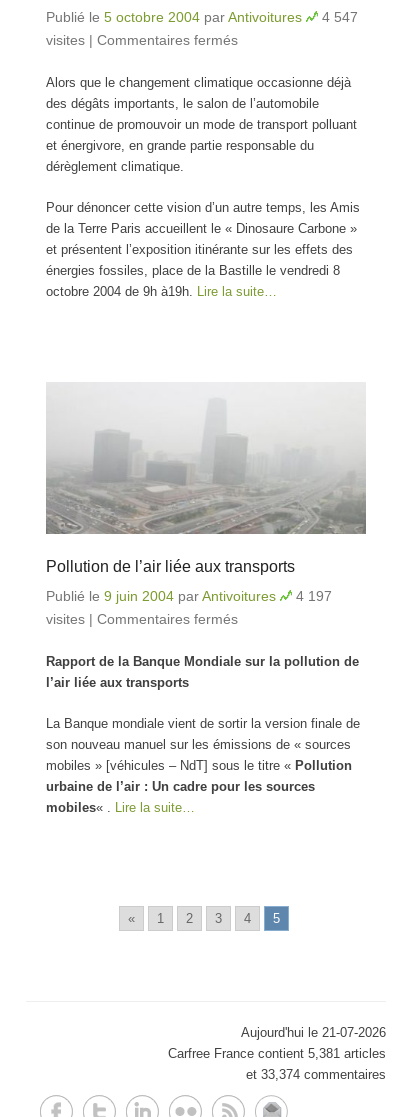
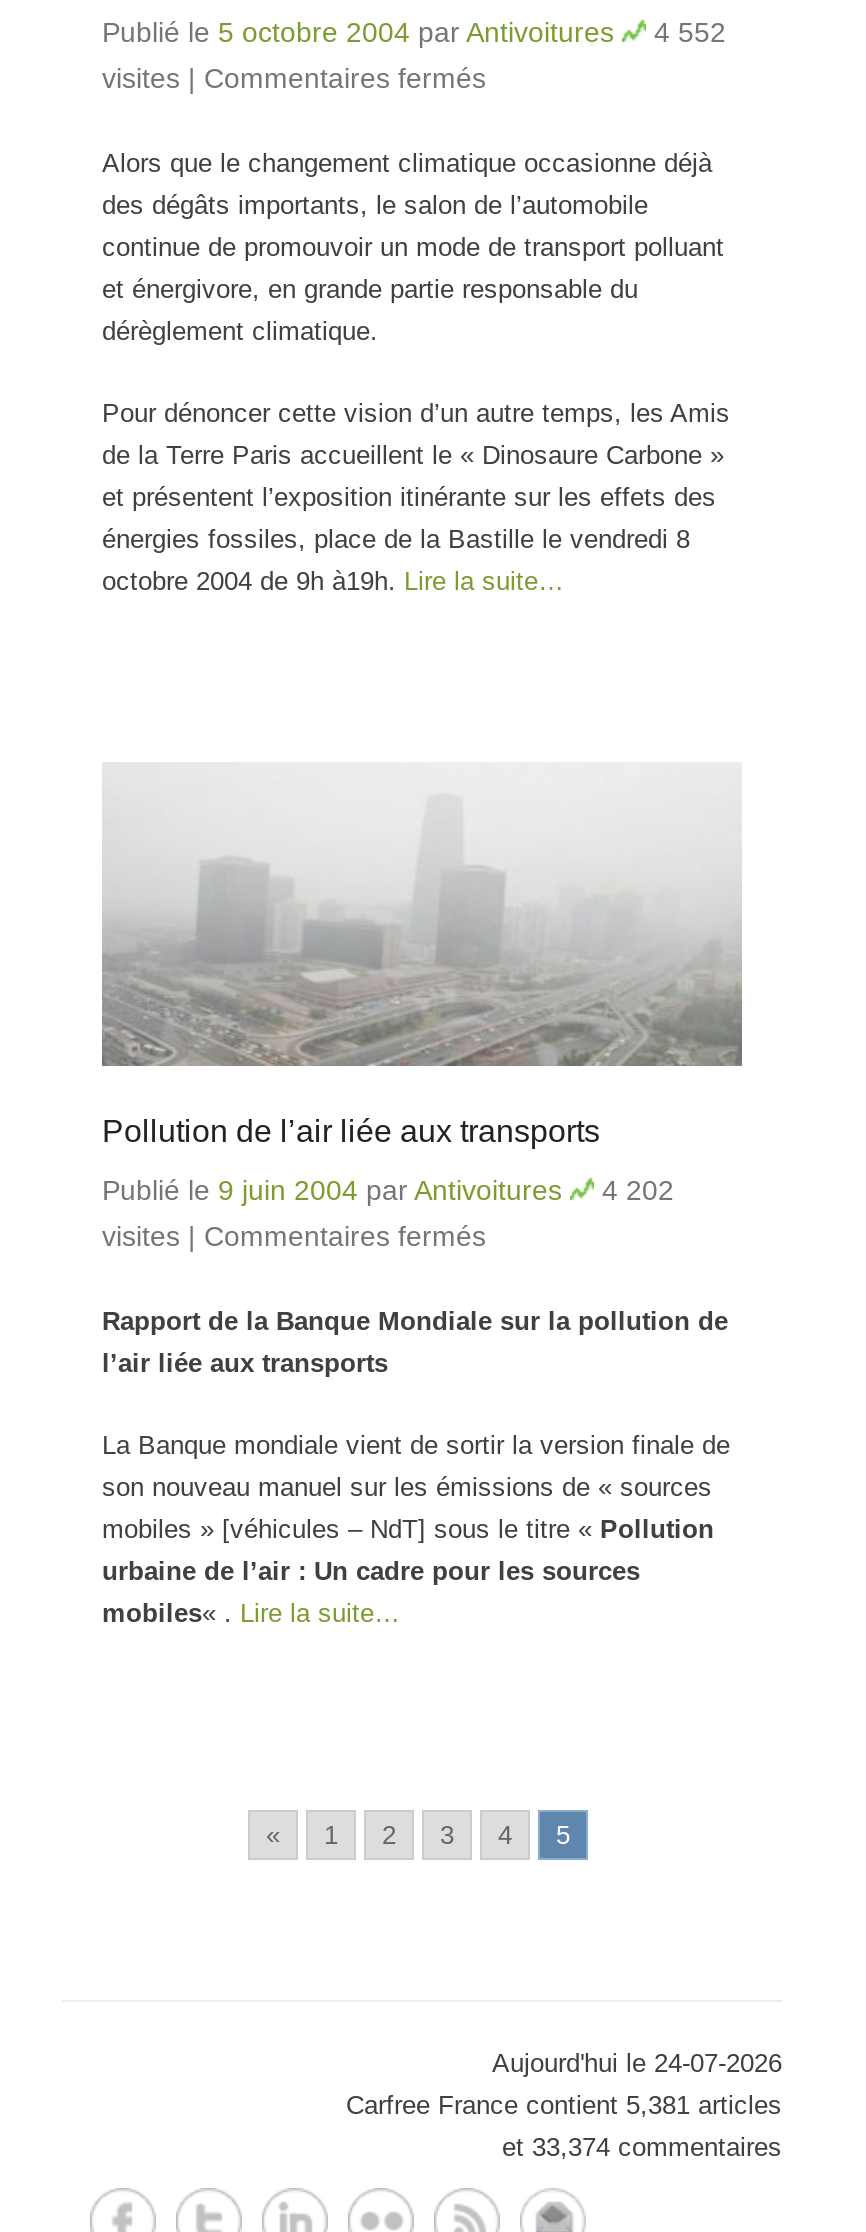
- Publié le 5 octobre 2004 par Antivoitures 4 547
+ Publié le 5 octobre 2004 par Antivoitures 4 552

- Publié le 9 juin 2004 par Antivoitures 4 197
+ Publié le 9 juin 2004 par Antivoitures 4 202

- Aujourd'hui le 21-07-2026
+ Aujourd'hui le 24-07-2026
